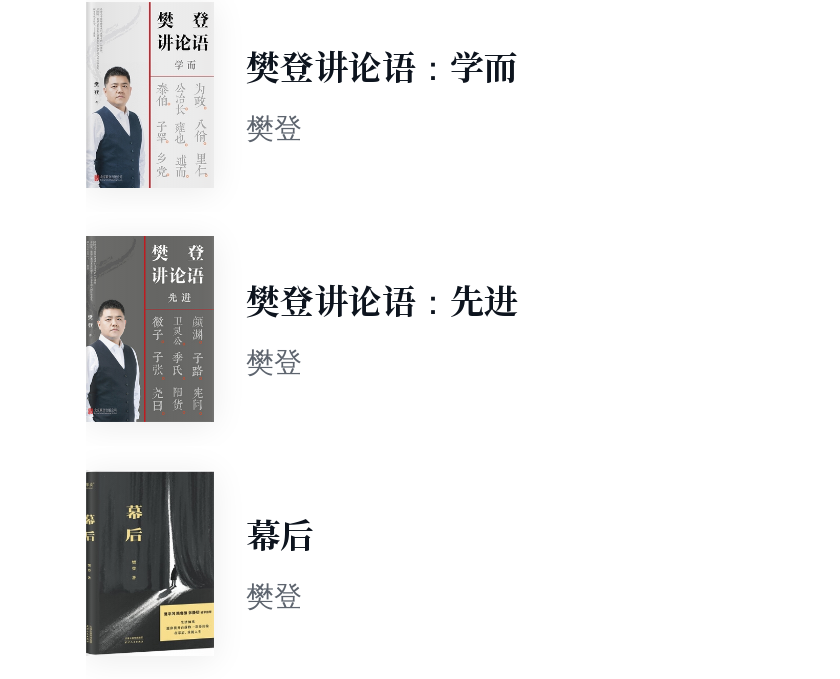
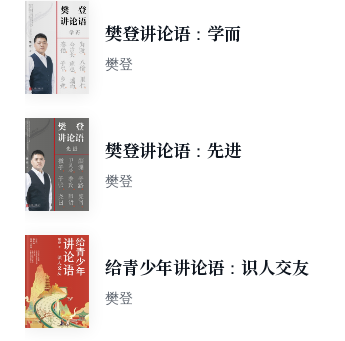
- [image]
- 幕后
+ [image]
+ 给青少年讲论语：识人交友
